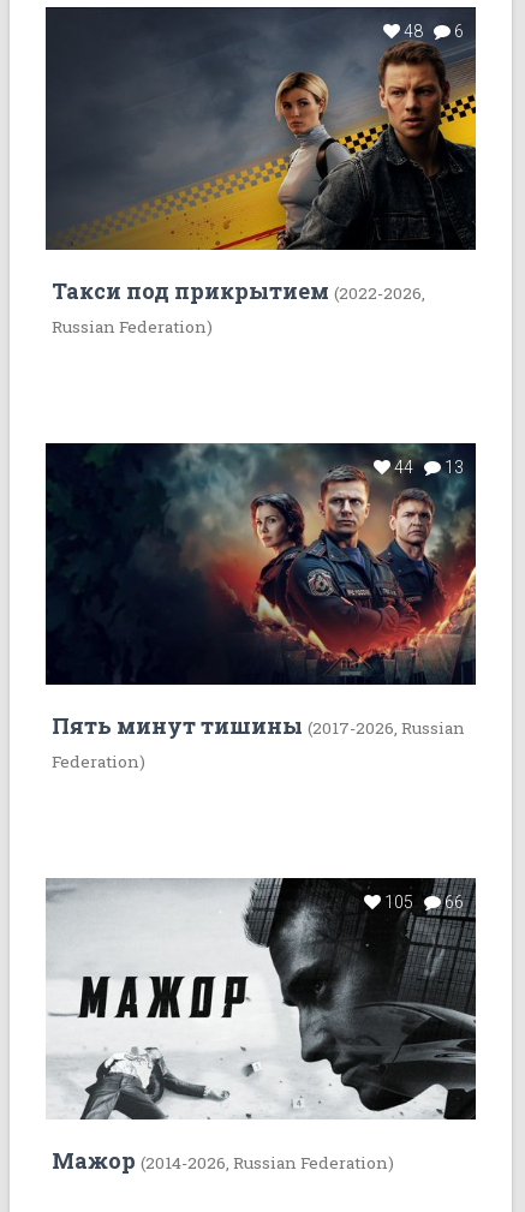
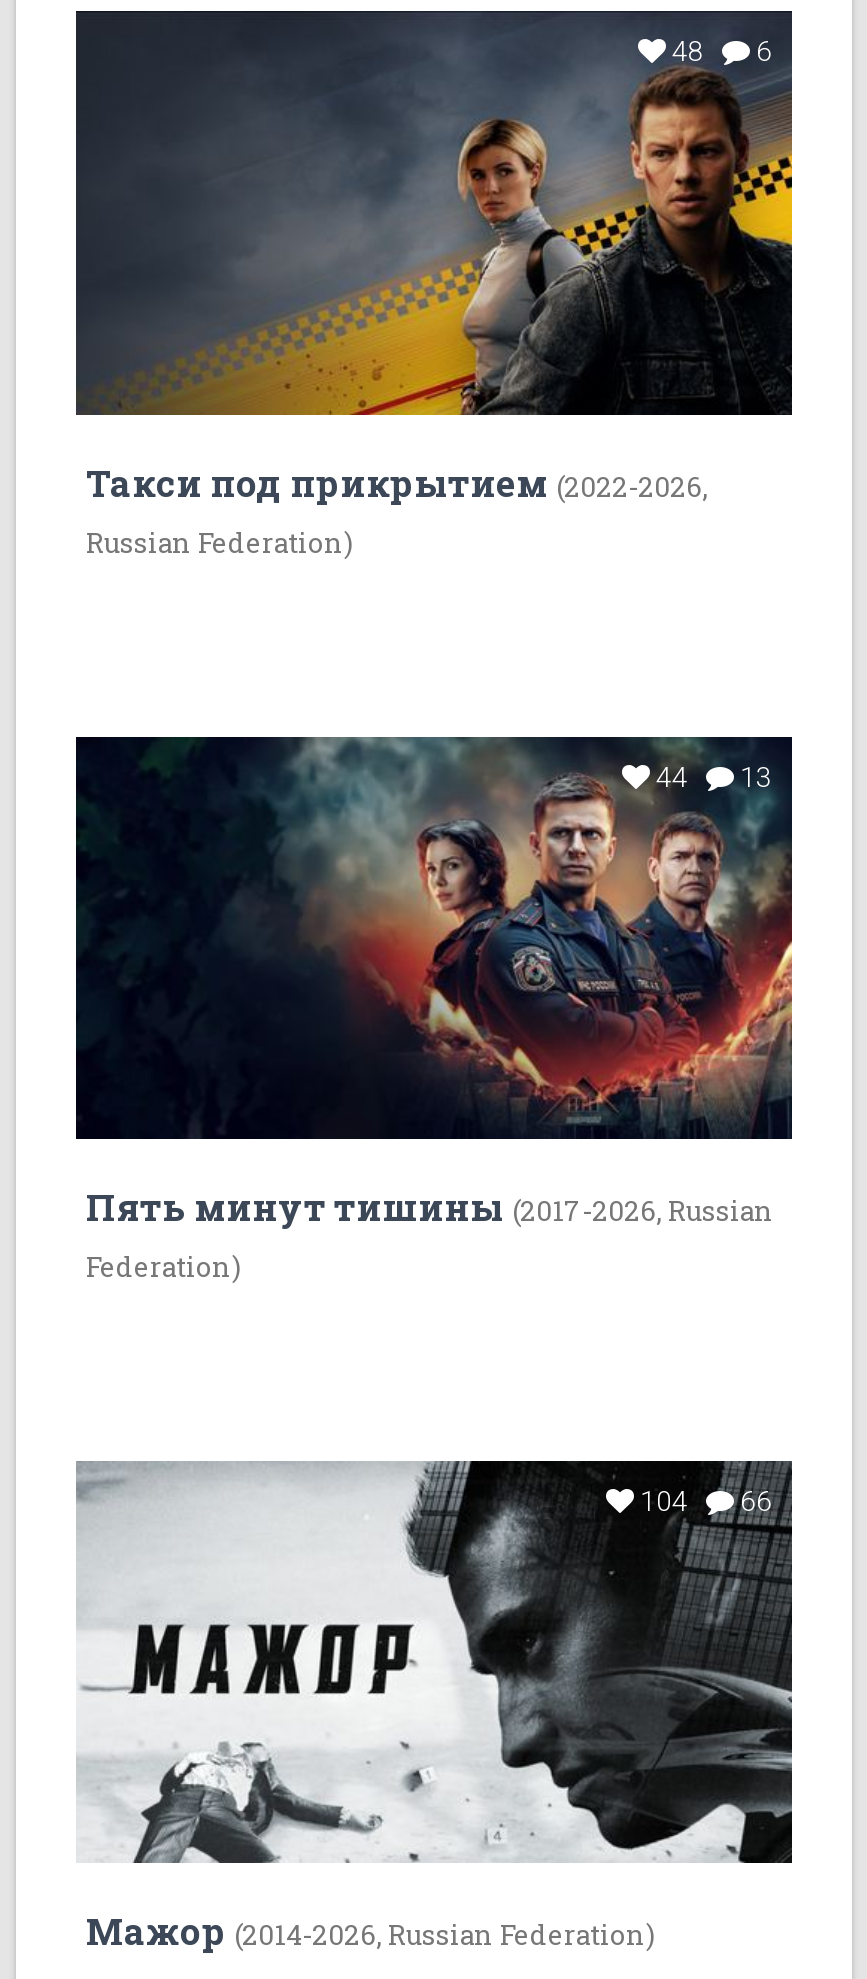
- 105 66
+ 104 66
